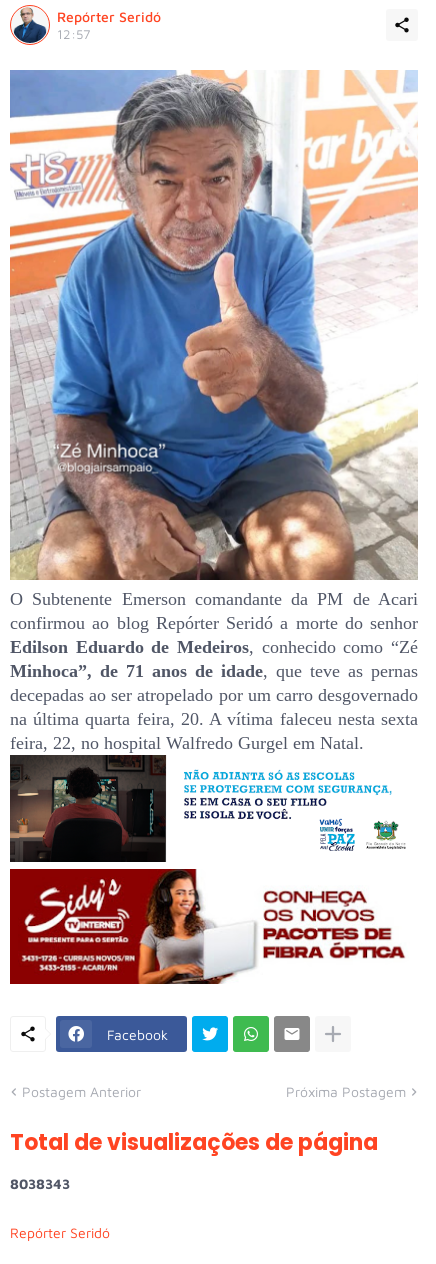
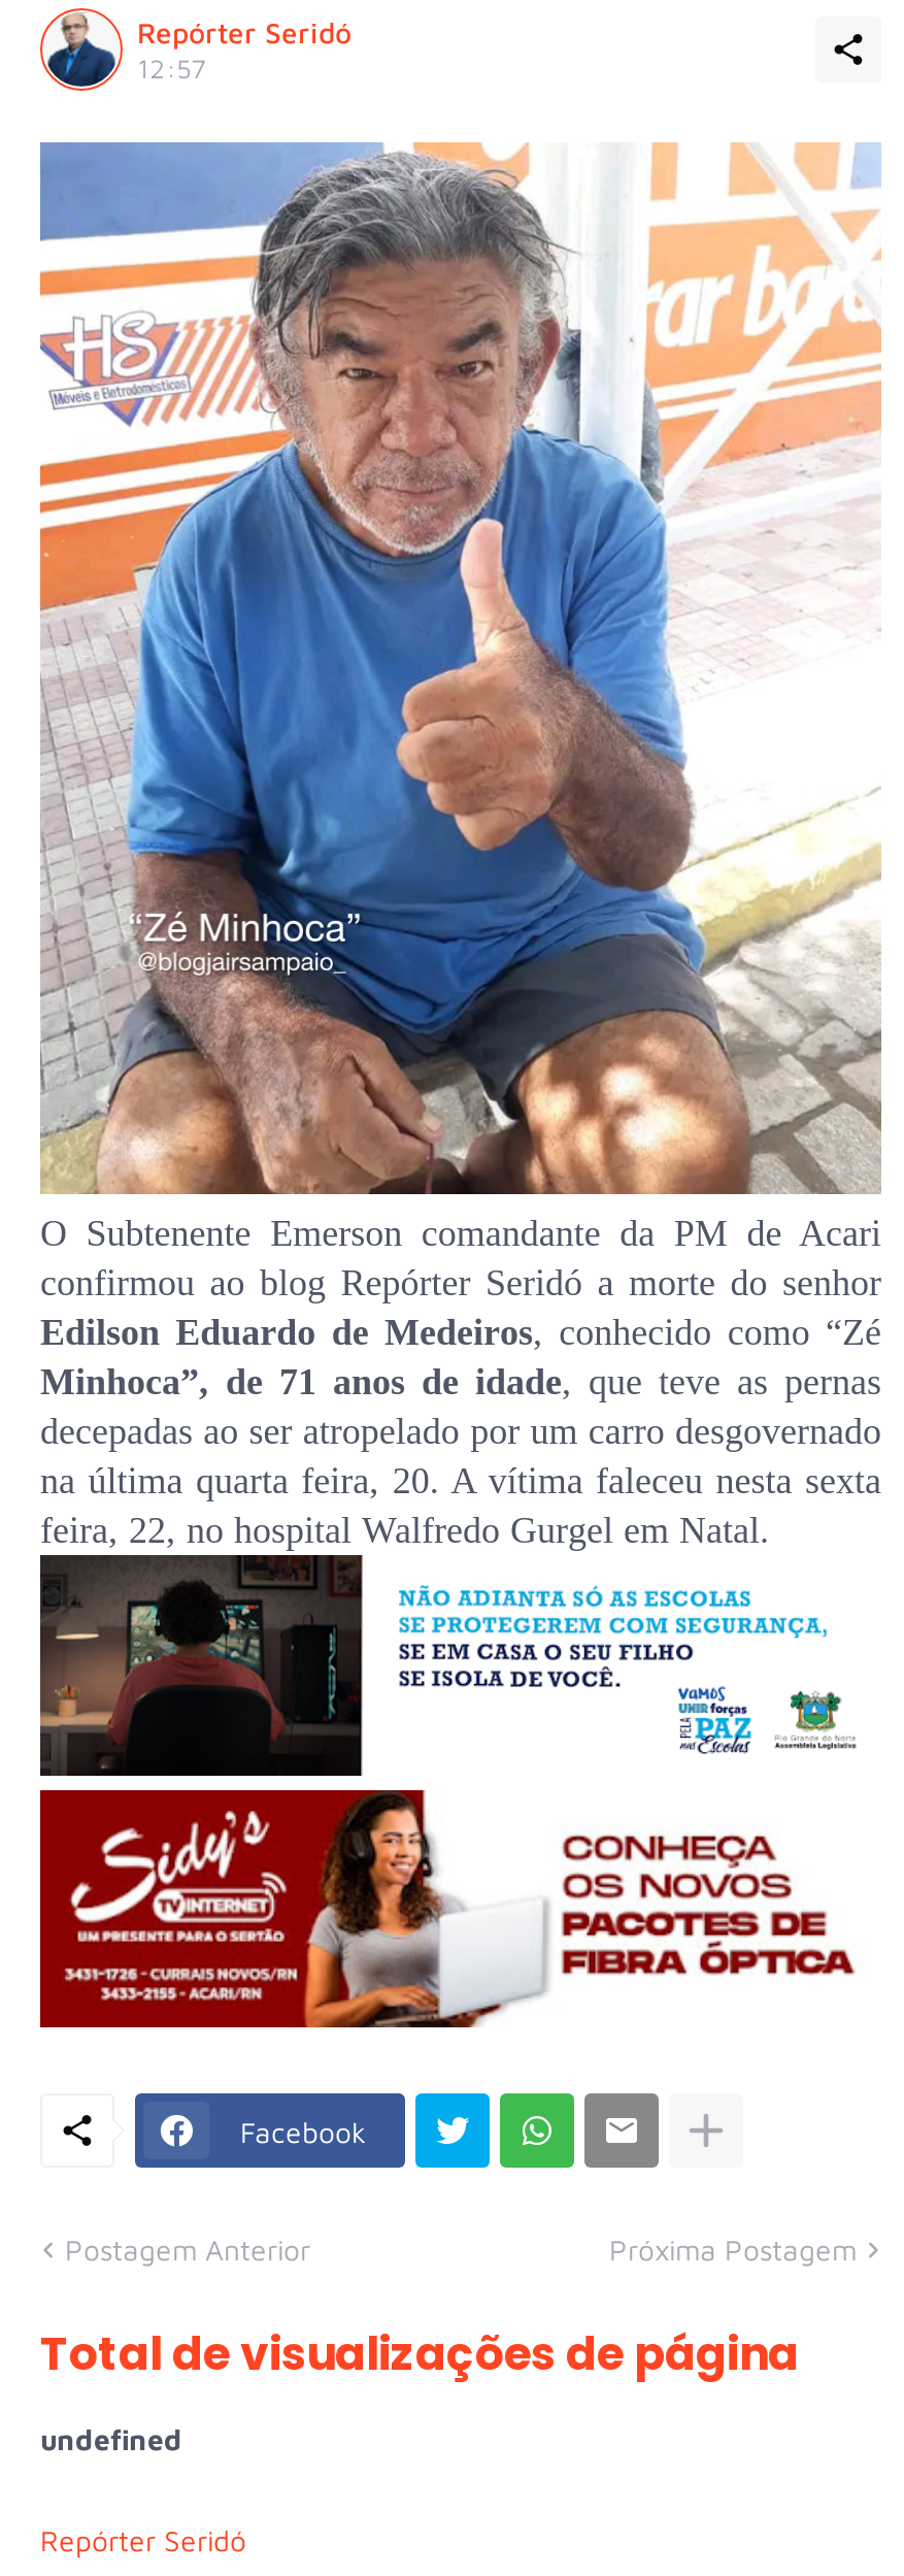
- 8038343
+ undefned
